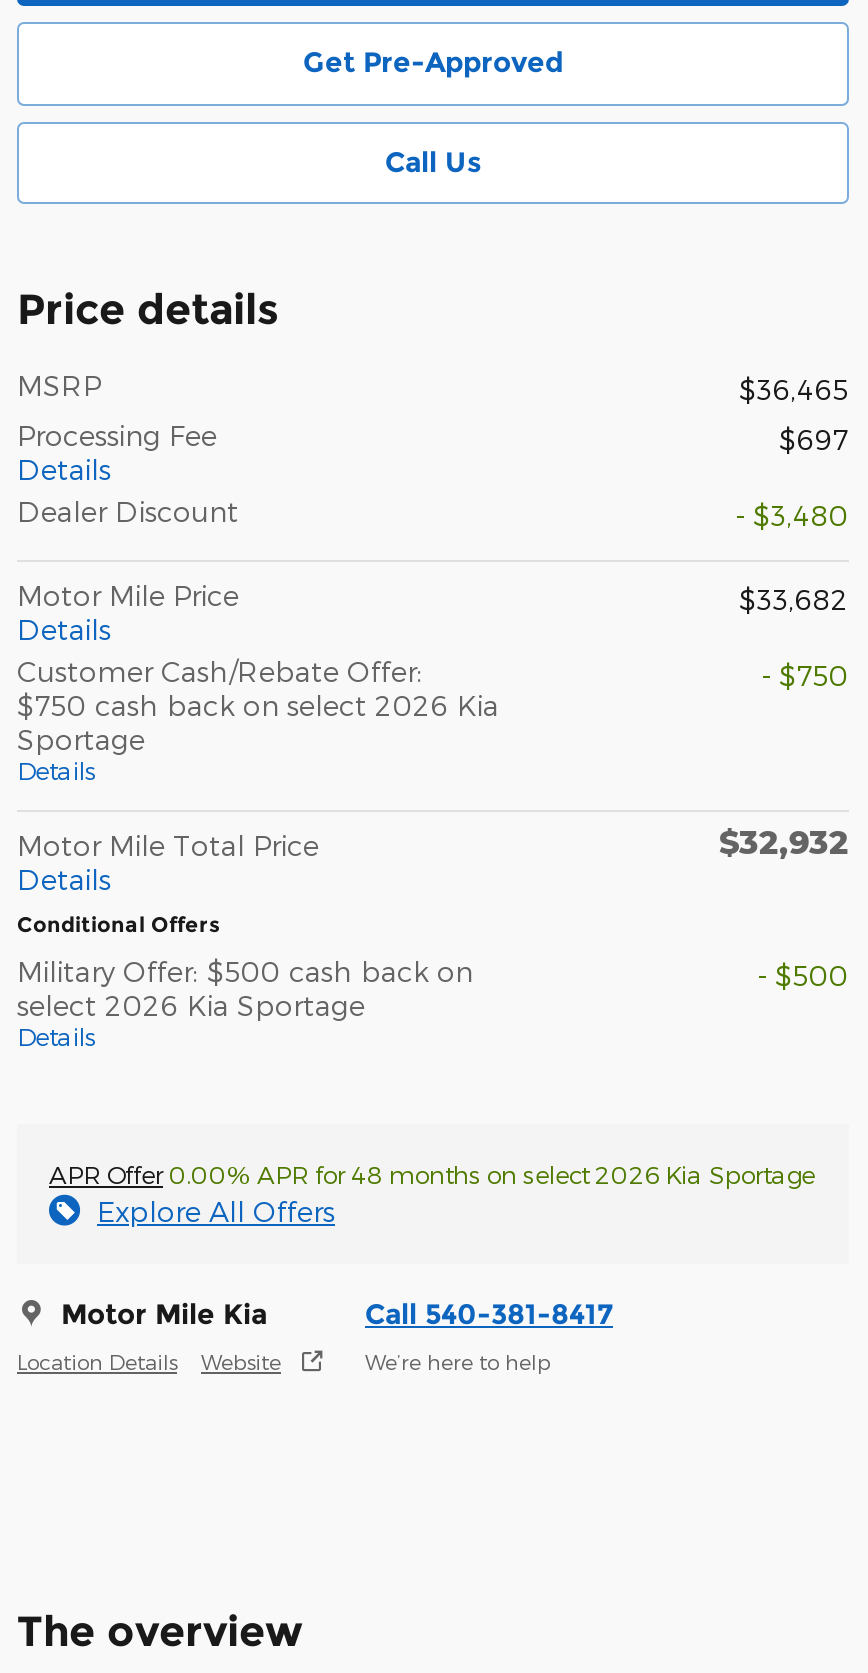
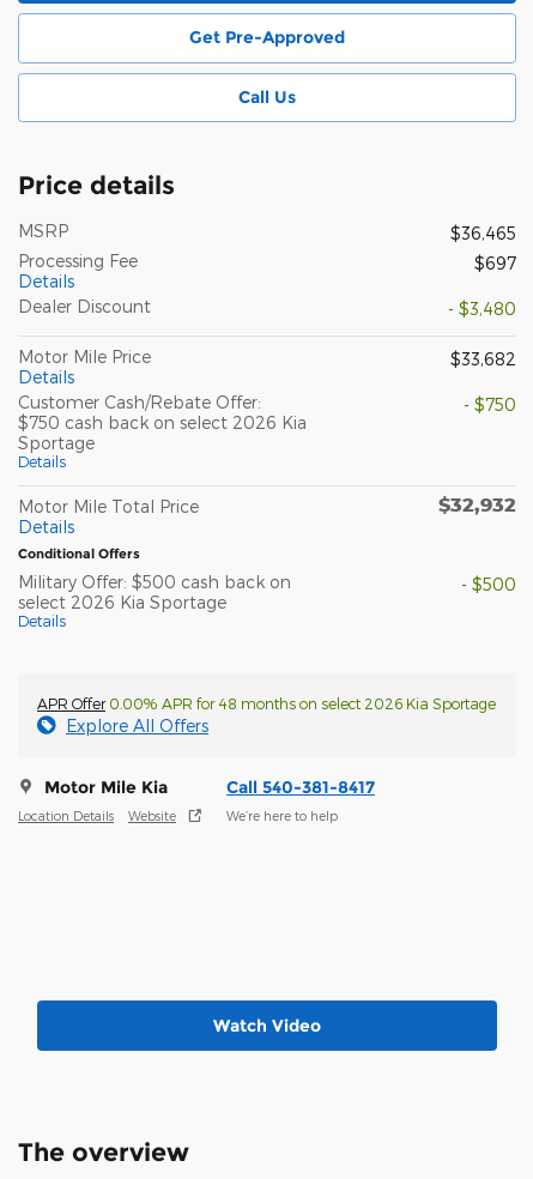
+ Watch Video
